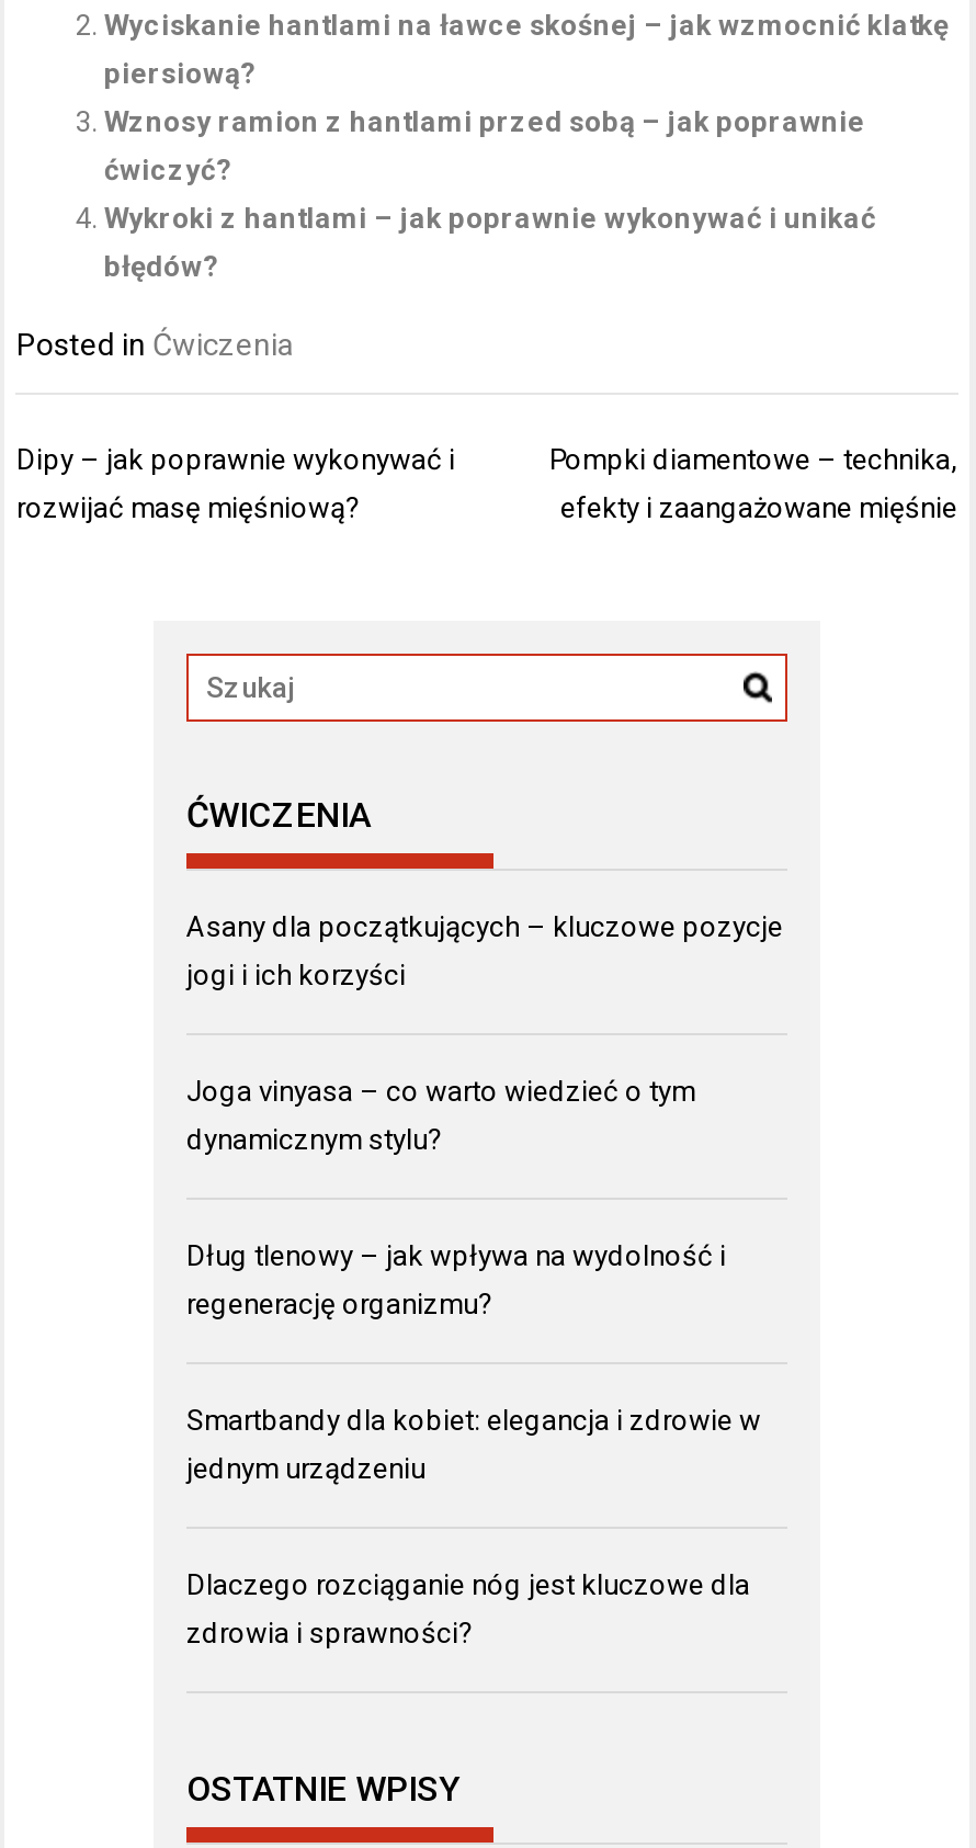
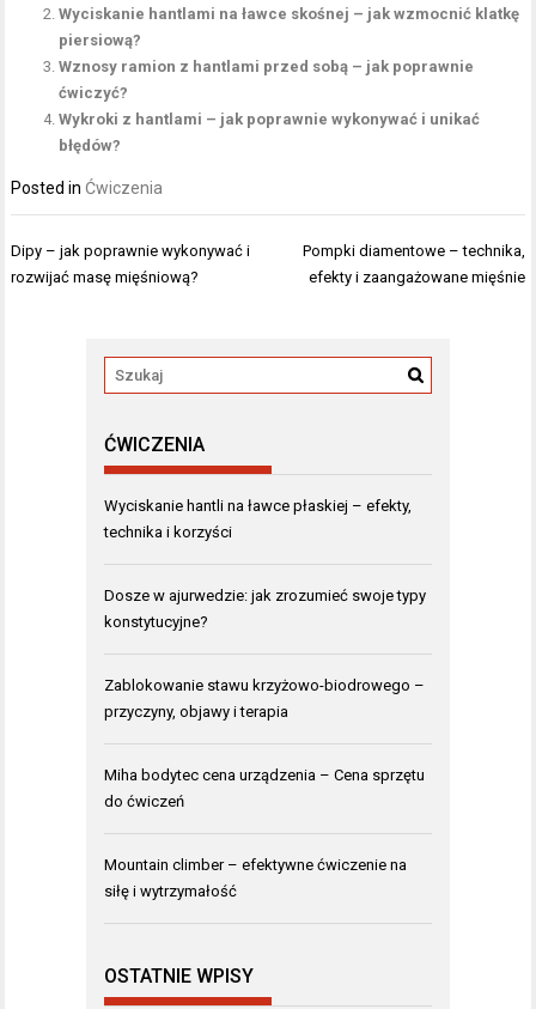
- Asany dla początkujących – kluczowe pozycje
+ Wyciskanie hantli na ławce płaskiej – efekty,

- jogi i ich korzyści
+ technika i korzyści

- Joga vinyasa – co warto wiedzieć o tym
+ Dosze w ajurwedzie: jak zrozumieć swoje typy

- dynamicznym stylu?
+ konstytucyjne?

- Dług tlenowy – jak wpływa na wydolność i
+ Zablokowanie stawu krzyżowo-biodrowego –

- regenerację organizmu?
+ przyczyny, objawy i terapia

- Smartbandy dla kobiet: elegancja i zdrowie w
+ Miha bodytec cena urządzenia – Cena sprzętu

- jednym urządzeniu
+ do ćwiczeń

- Dlaczego rozciąganie nóg jest kluczowe dla
+ Mountain climber – efektywne ćwiczenie na

- zdrowia i sprawności?
+ siłę i wytrzymałość
